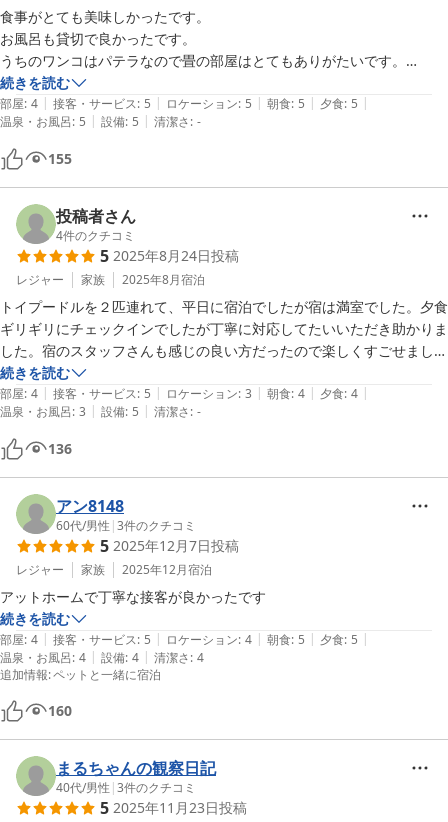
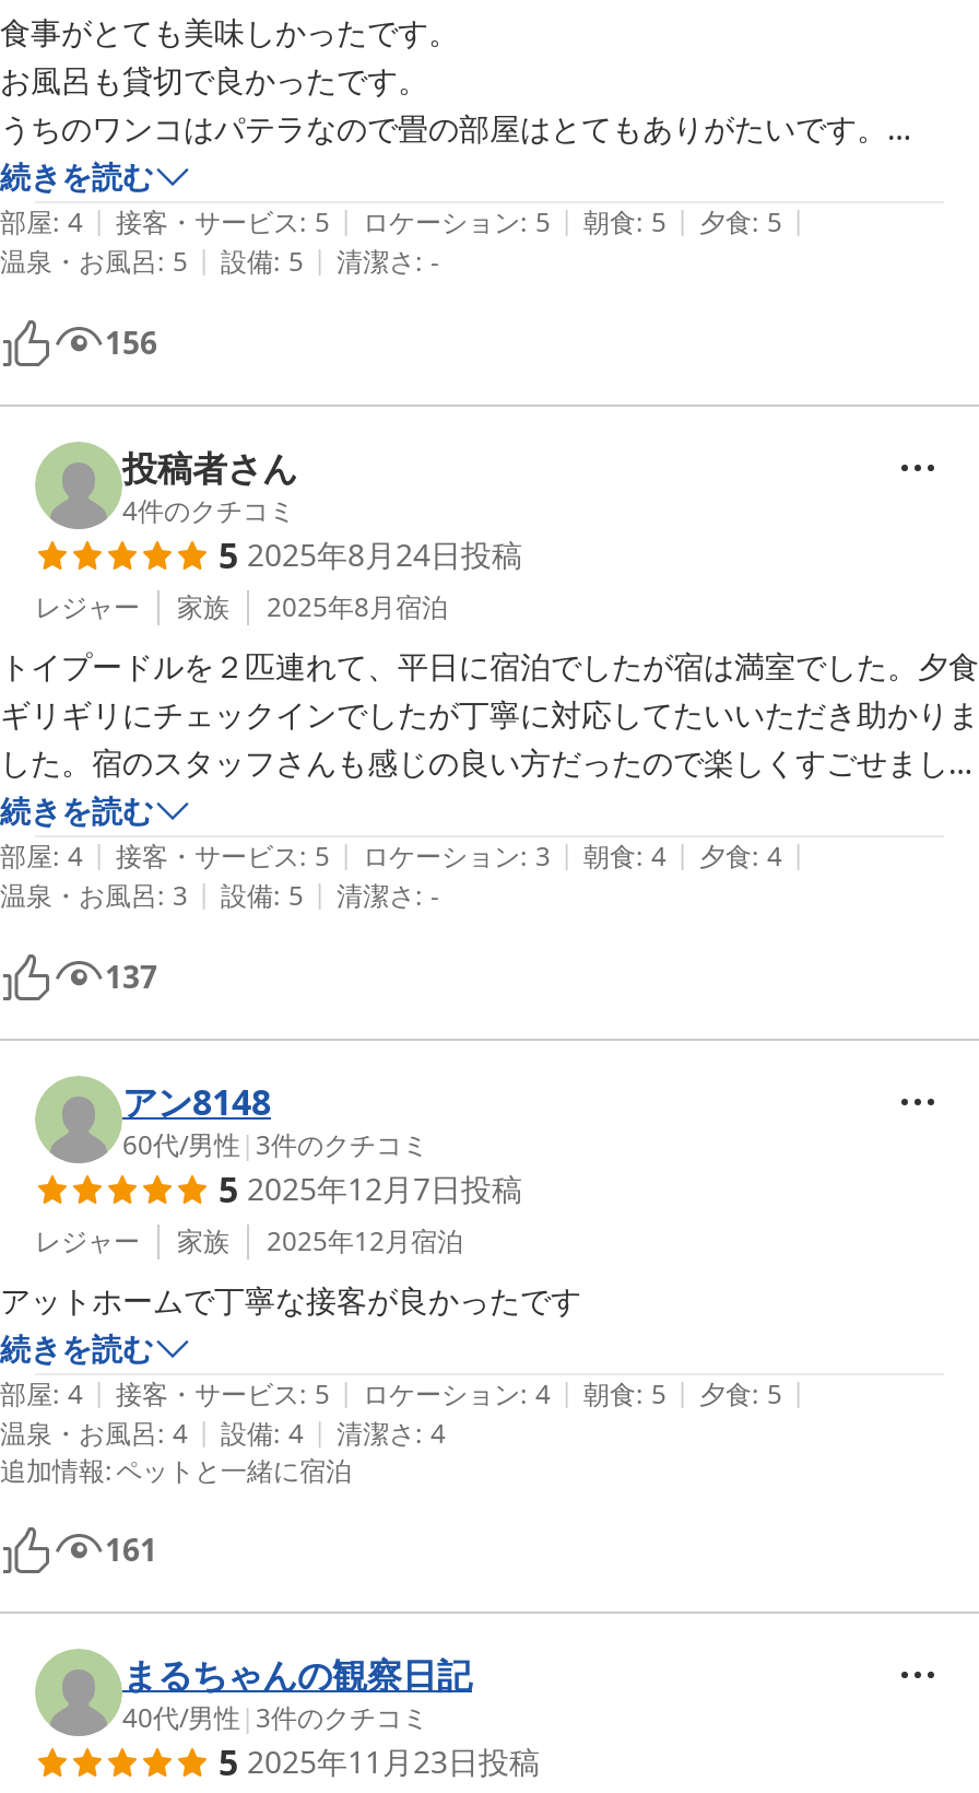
- 155
+ 156

- 136
+ 137

- 160
+ 161
